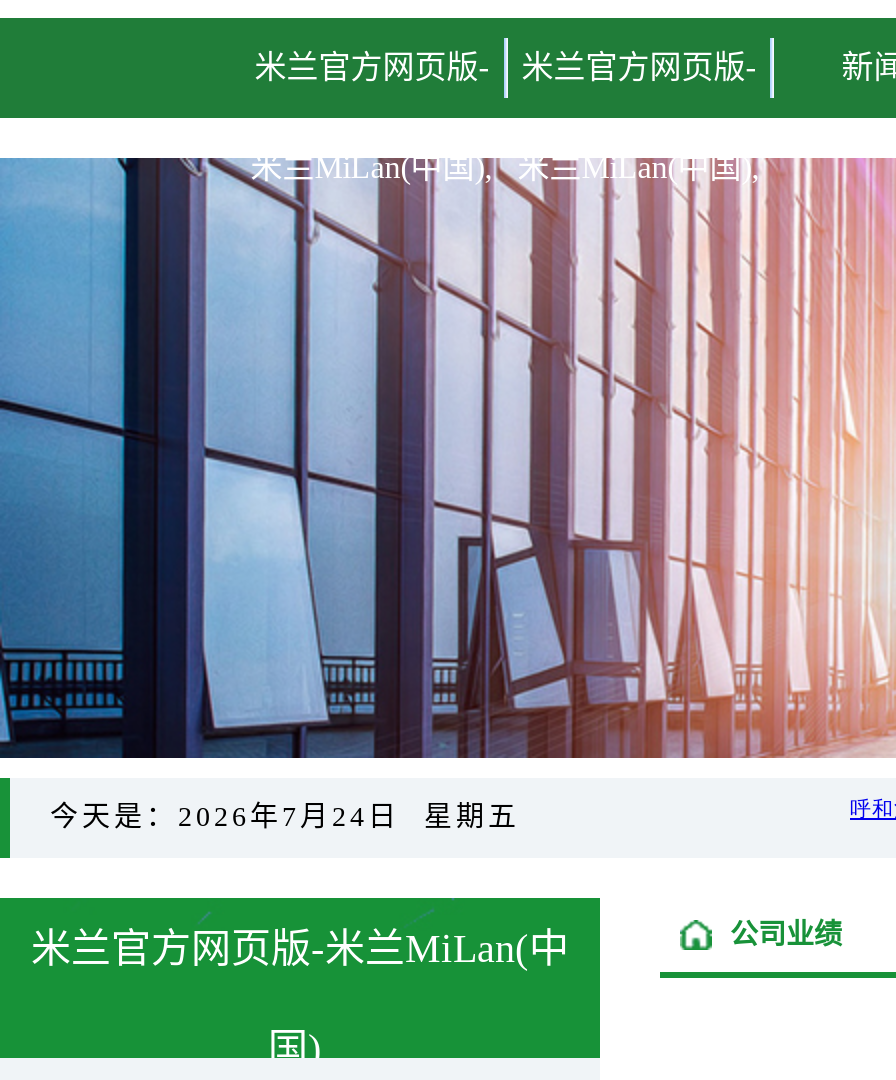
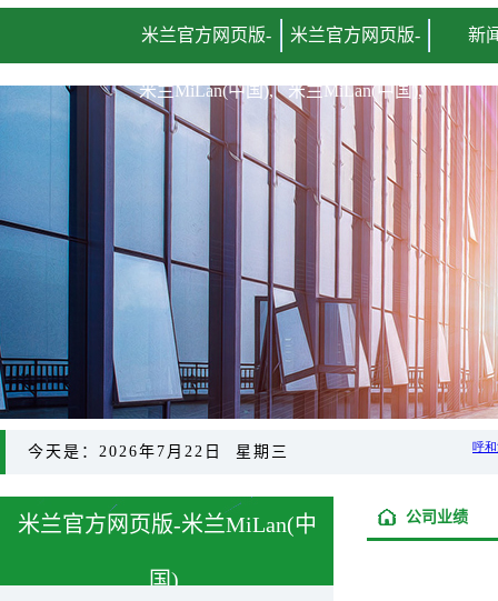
- 今天是：2026年7月24日 星期五
+ 今天是：2026年7月22日 星期三
